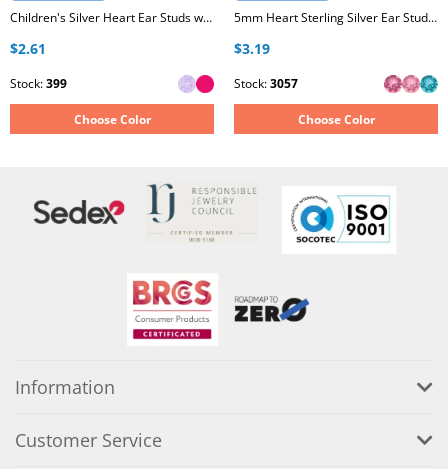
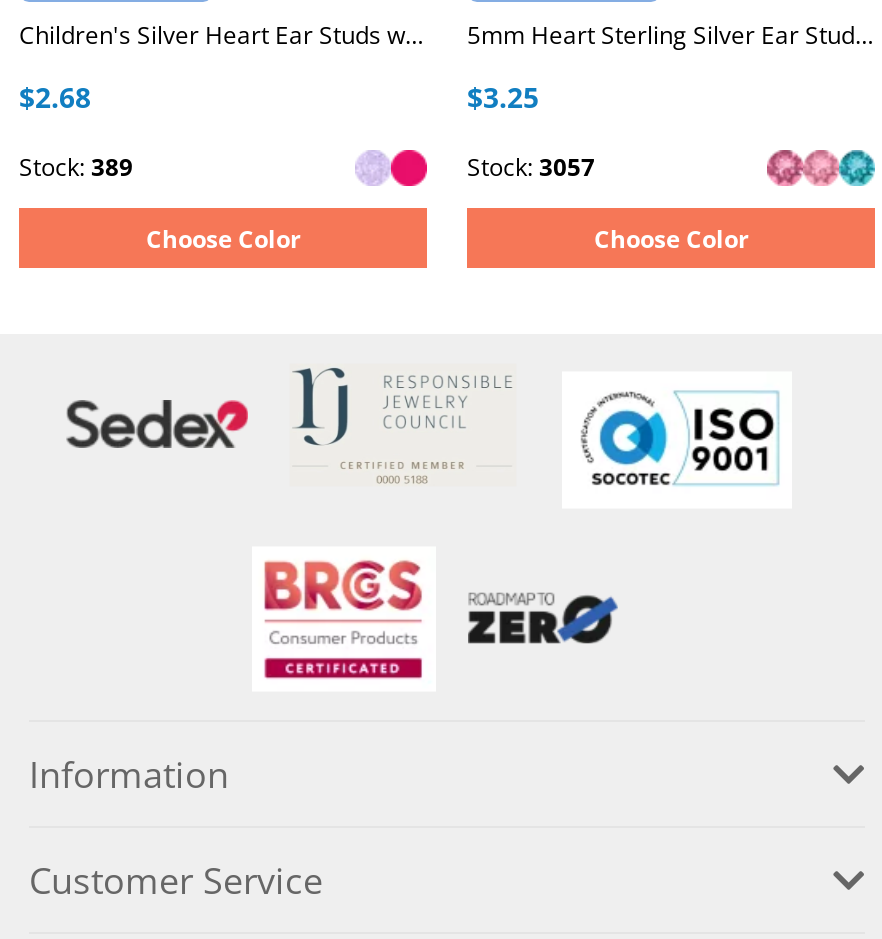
- $2.61
+ $2.68

- $3.19
+ $3.25

- Stock: 399
+ Stock: 389
